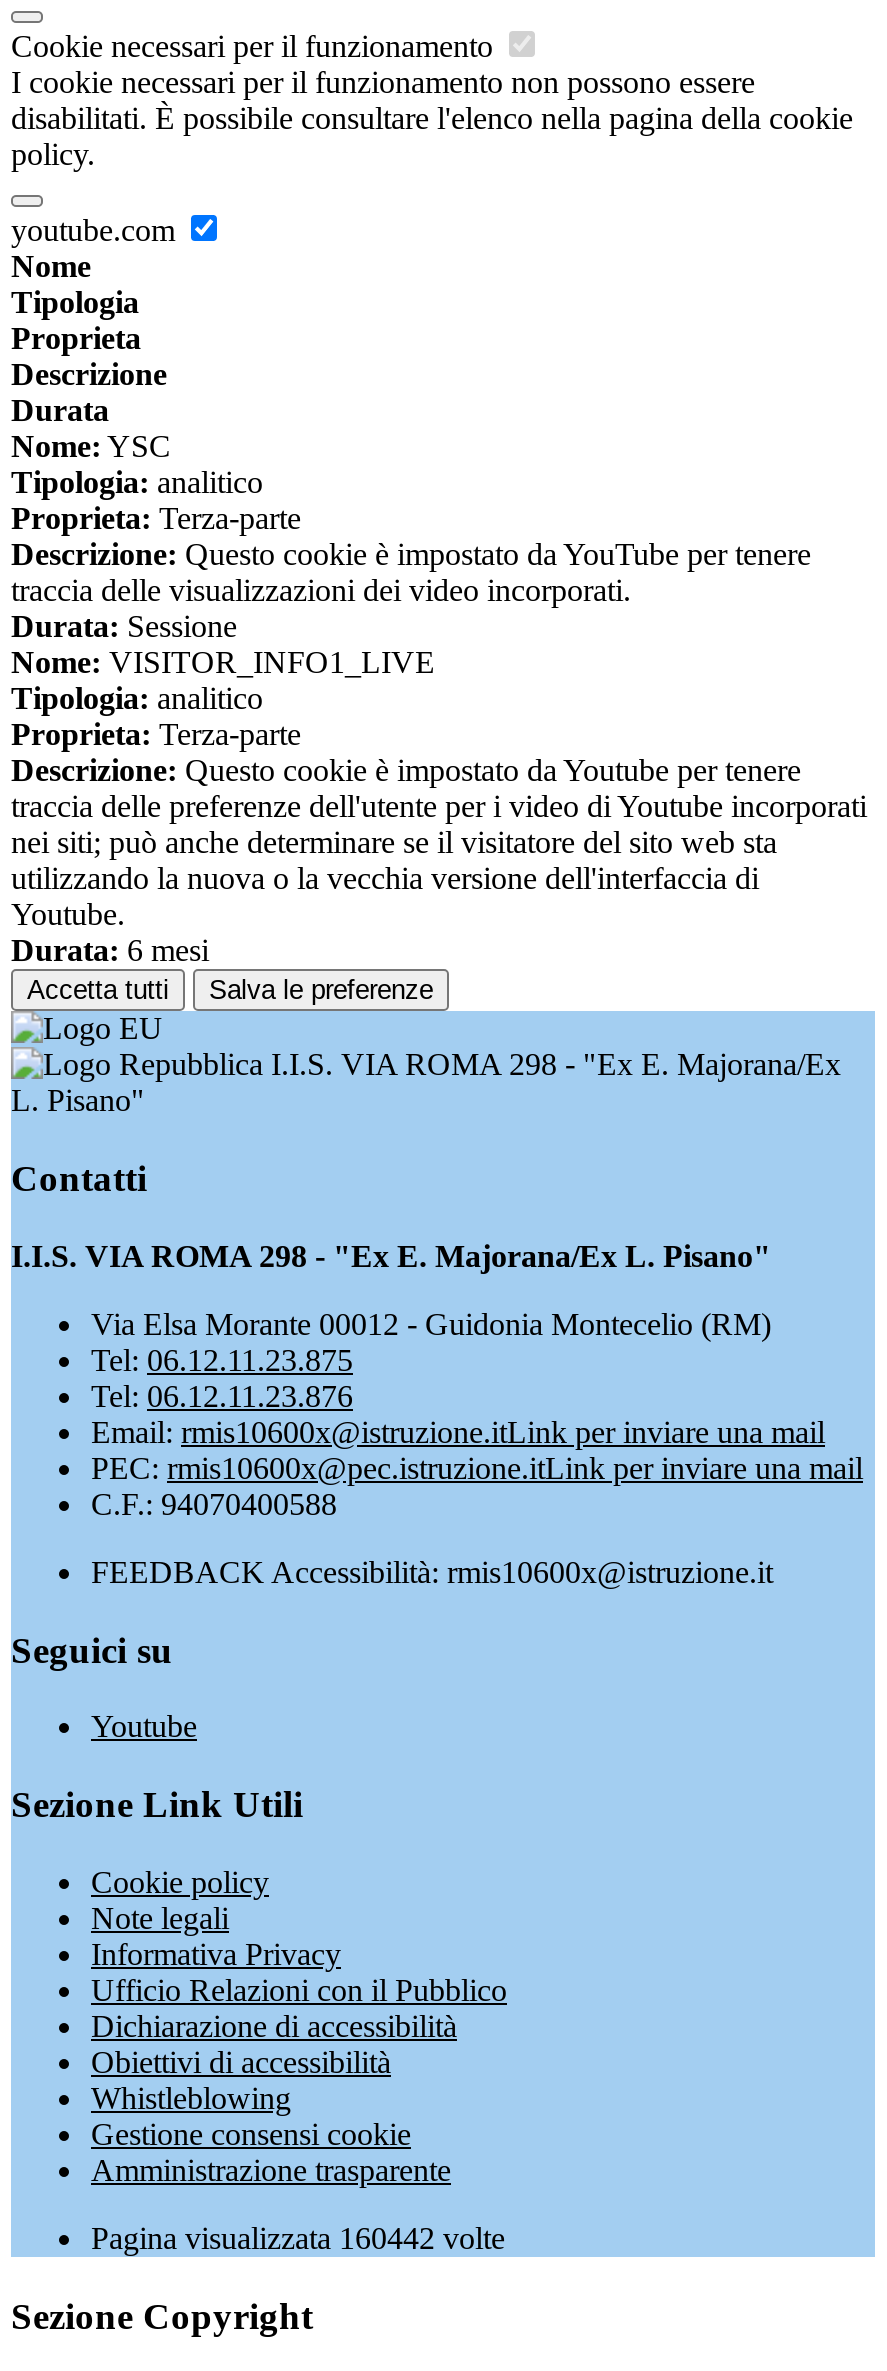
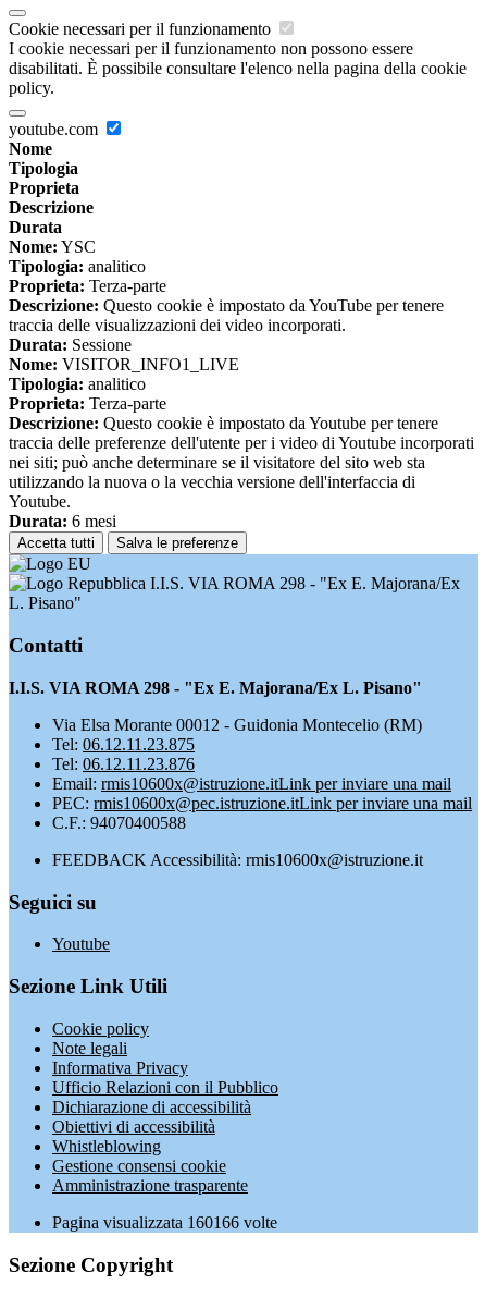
- Pagina visualizzata 160442 volte
+ Pagina visualizzata 160166 volte
